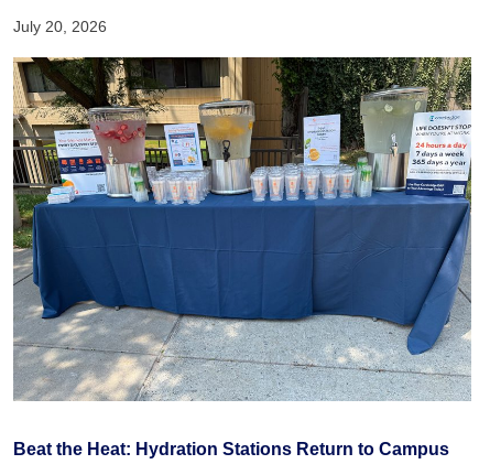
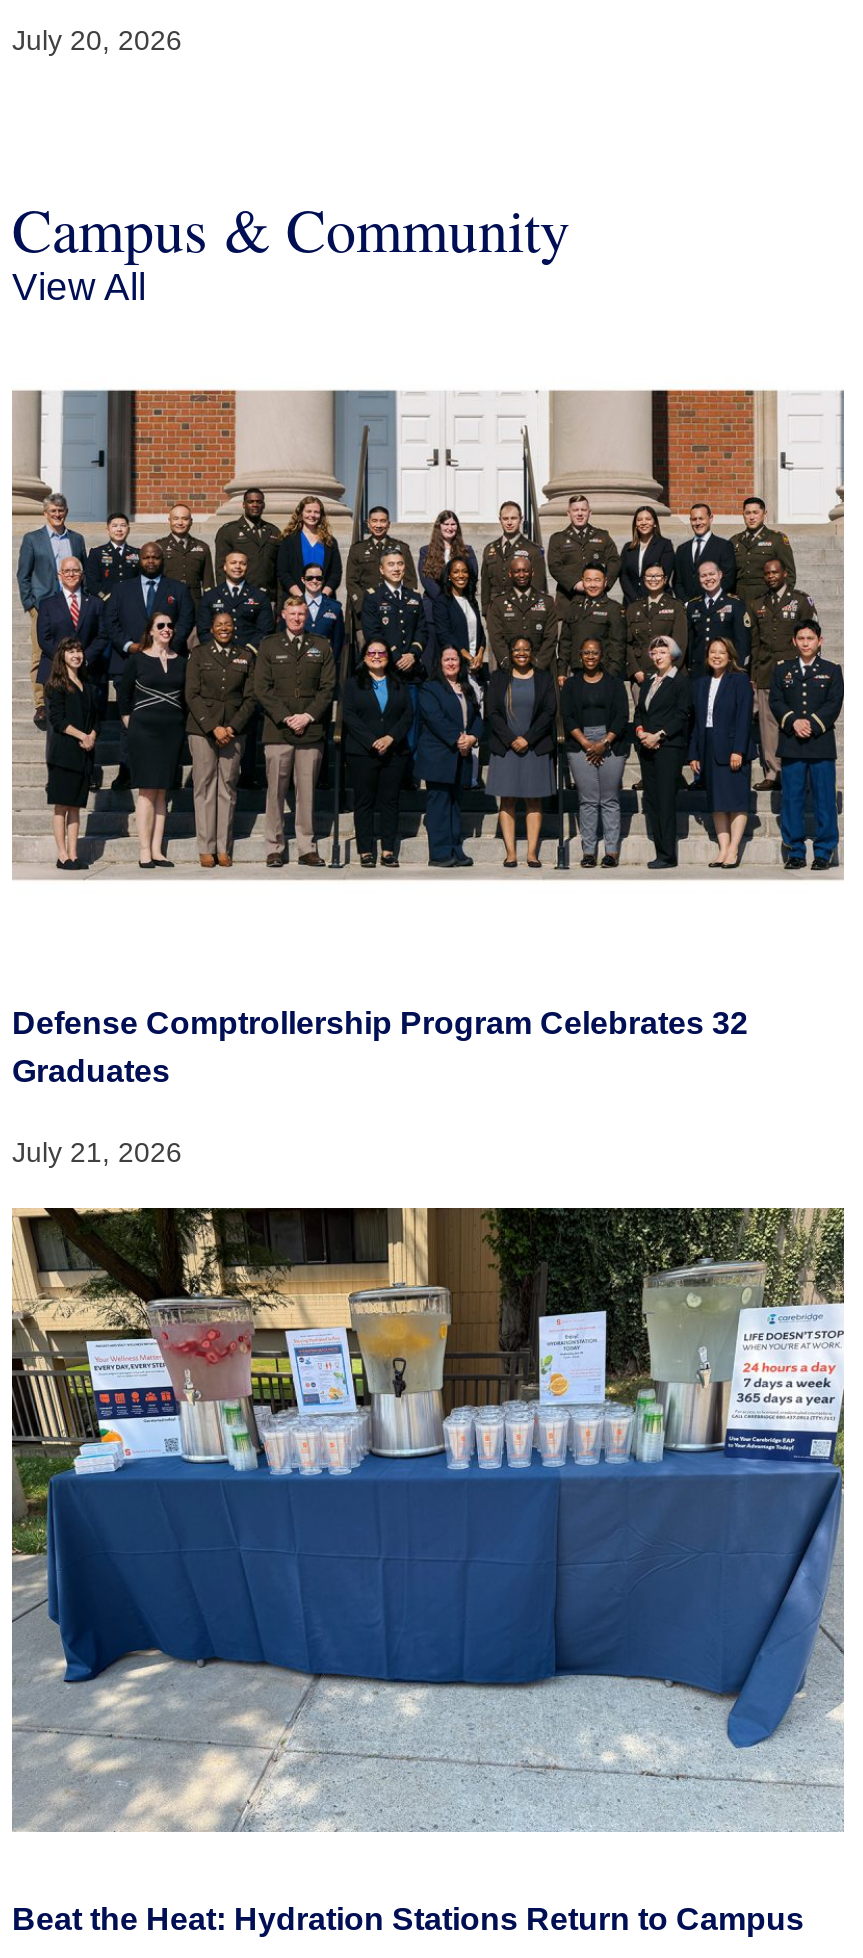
+ [image]

+ Campus & Community
+ View All

+ Defense Comptrollership Program Celebrates 32
+ Graduates
+ July 21, 2026
